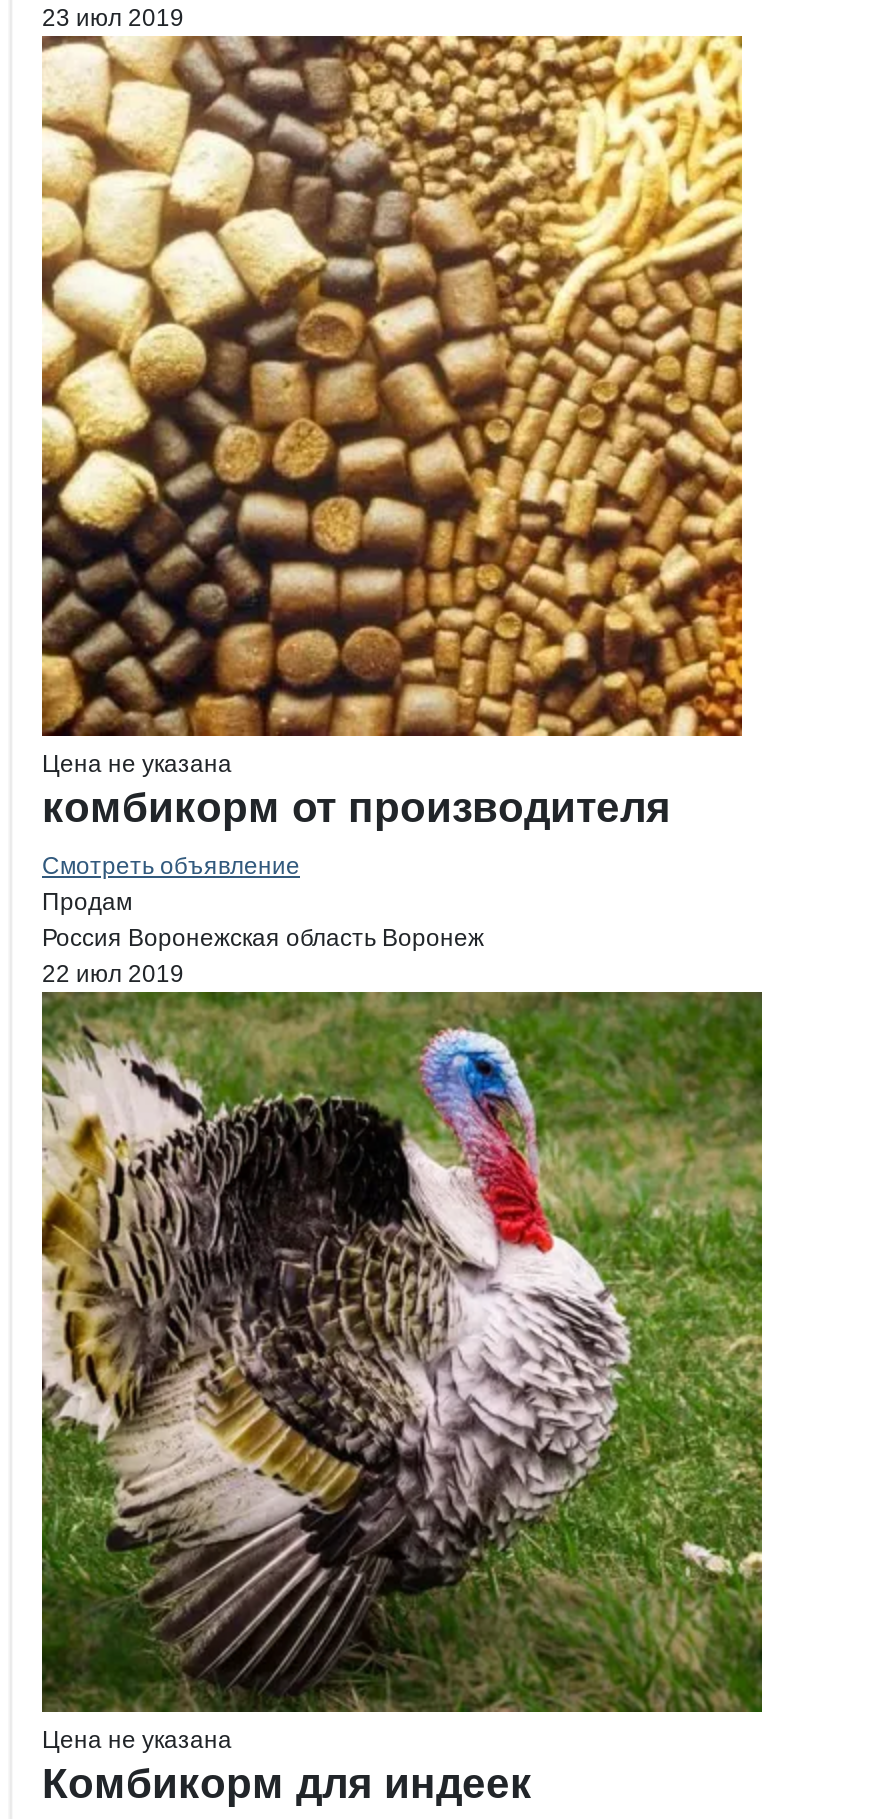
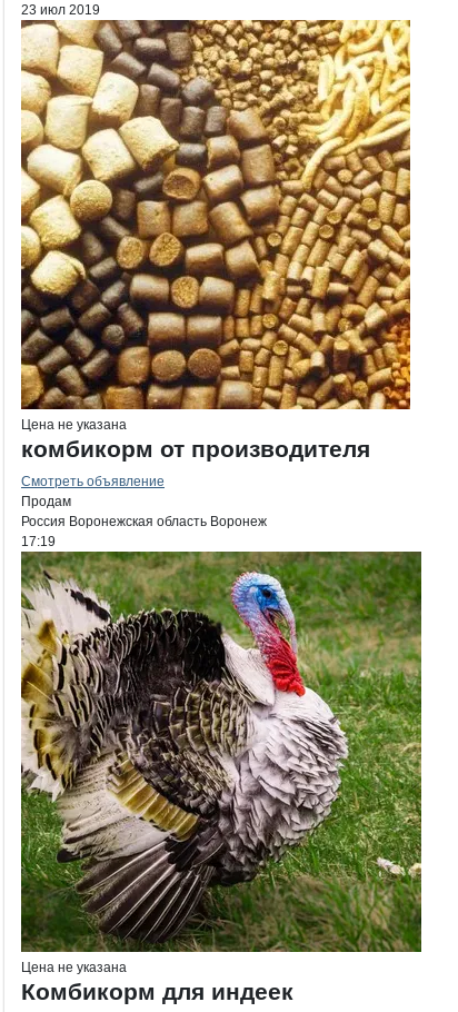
- 22 июл 2019
+ 17:19
